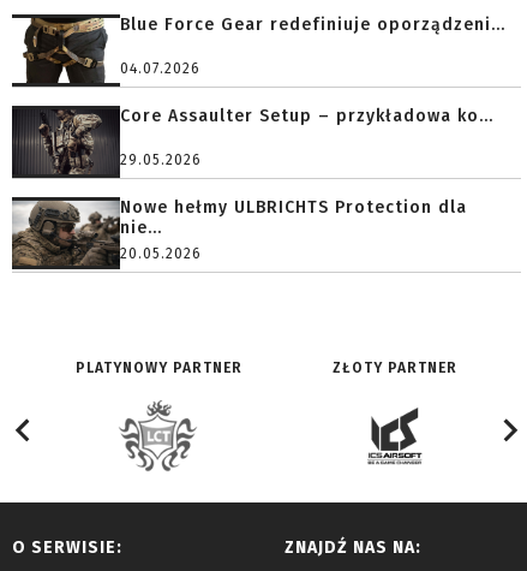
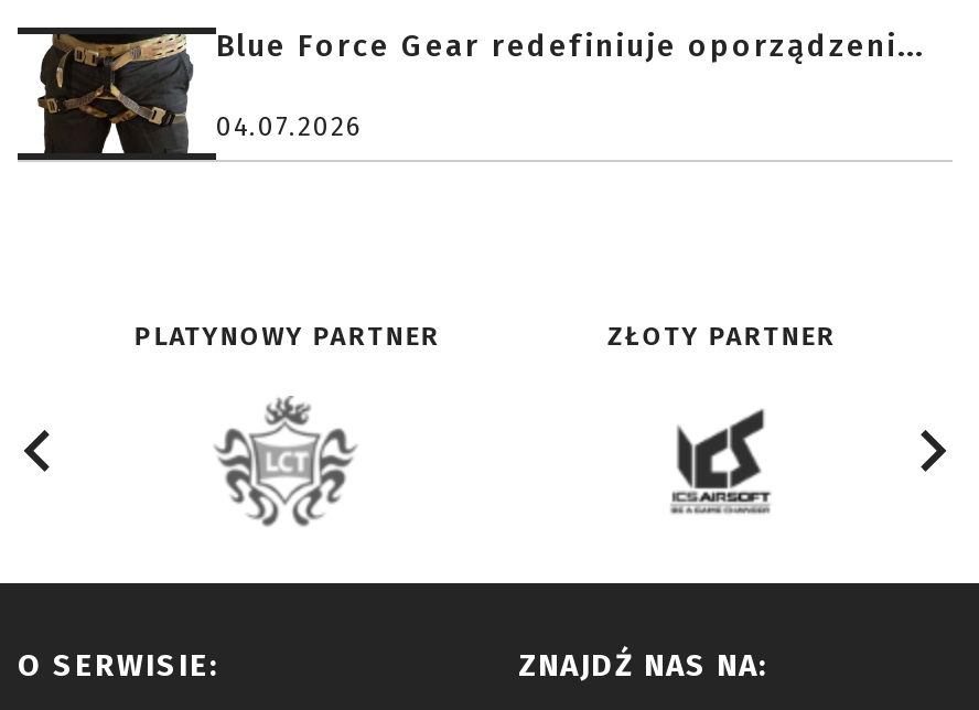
- [image]
- Core Assaulter Setup – przykładowa ko...
- 29.05.2026
- Nowe hełmy ULBRICHTS Protection dla
- nie...
- 20.05.2026

- [image]
